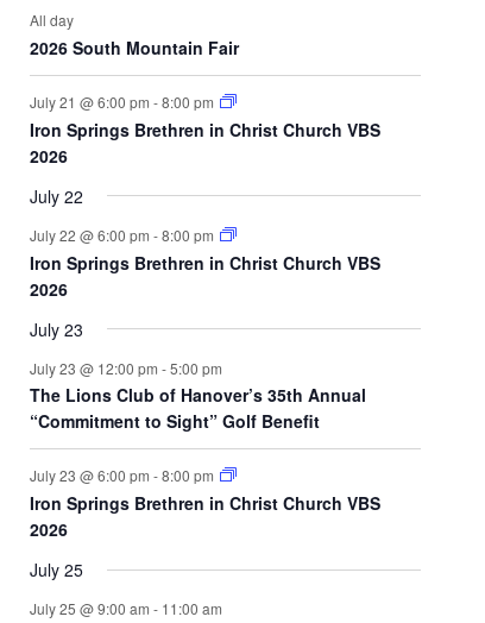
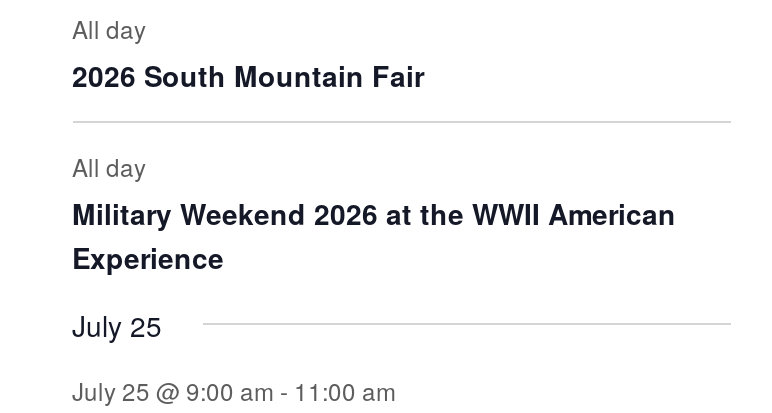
- July 21 @ 6:00 pm - 8:00 pm
- Iron Springs Brethren in Christ Church VBS
- 2026
- July 22
- July 22 @ 6:00 pm - 8:00 pm
- Iron Springs Brethren in Christ Church VBS
- 2026
- July 23
- July 23 @ 12:00 pm - 5:00 pm
- The Lions Club of Hanover’s 35th Annual
- “Commitment to Sight” Golf Benefit
- July 23 @ 6:00 pm - 8:00 pm
- Iron Springs Brethren in Christ Church VBS
- 2026
+ All day
+ Military Weekend 2026 at the WWII American
+ Experience
